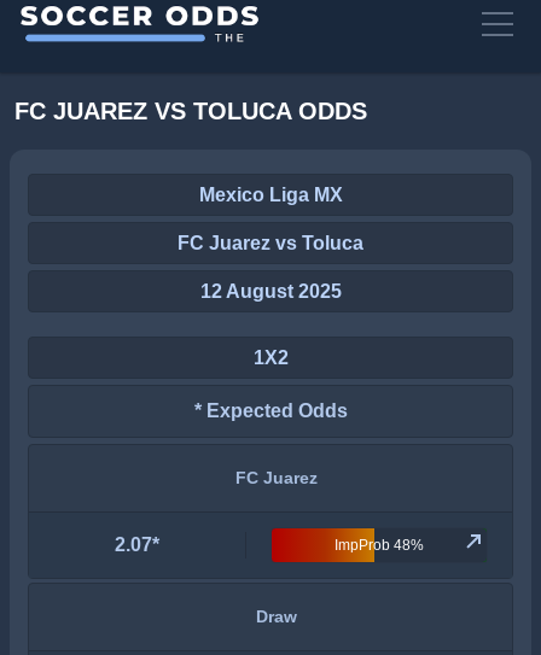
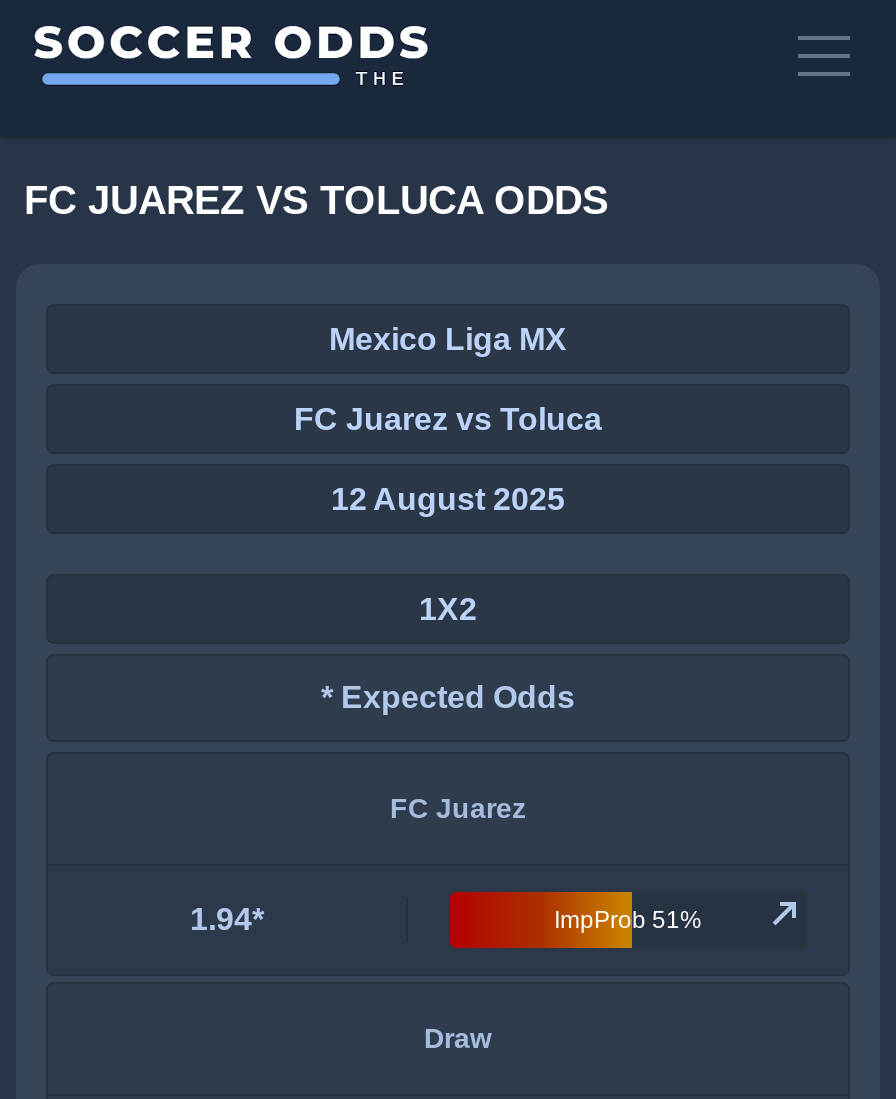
- 2.07*
+ 1.94*

- ImpProb 48%
+ ImpProb 51%
